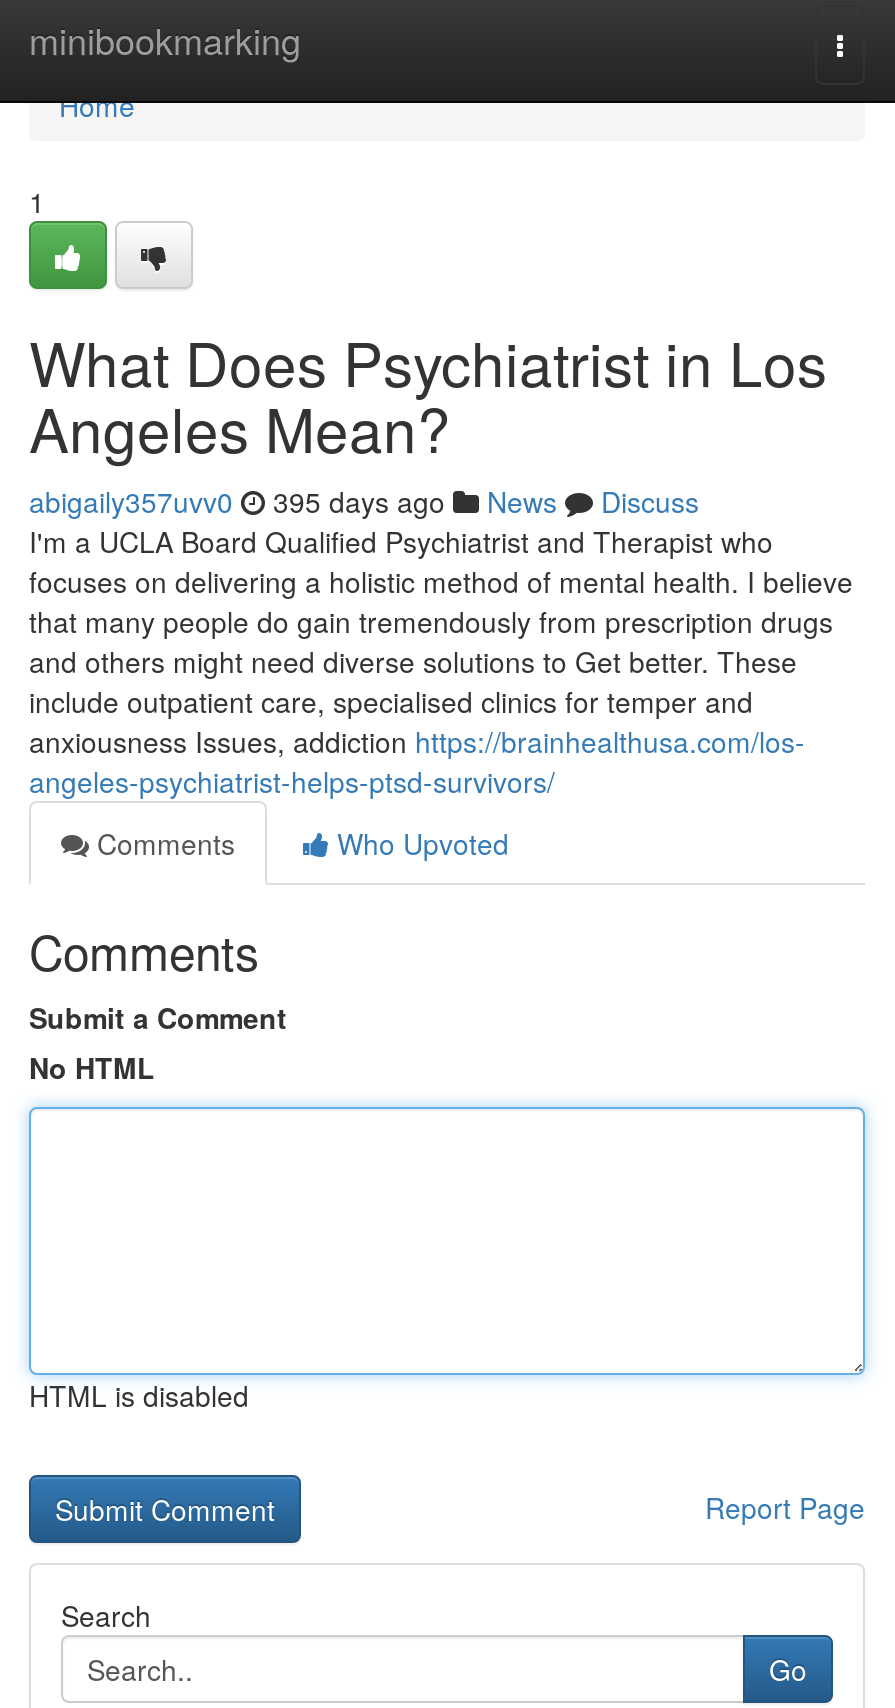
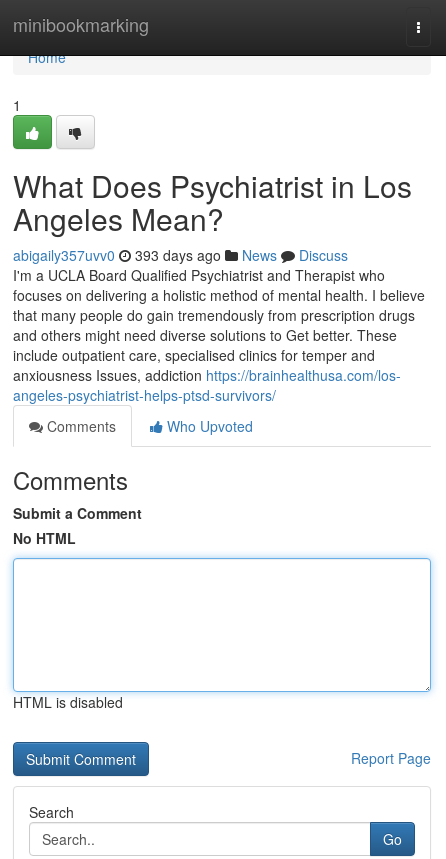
- abigaily357uvv0 395 days ago News Discuss
+ abigaily357uvv0 393 days ago News Discuss
